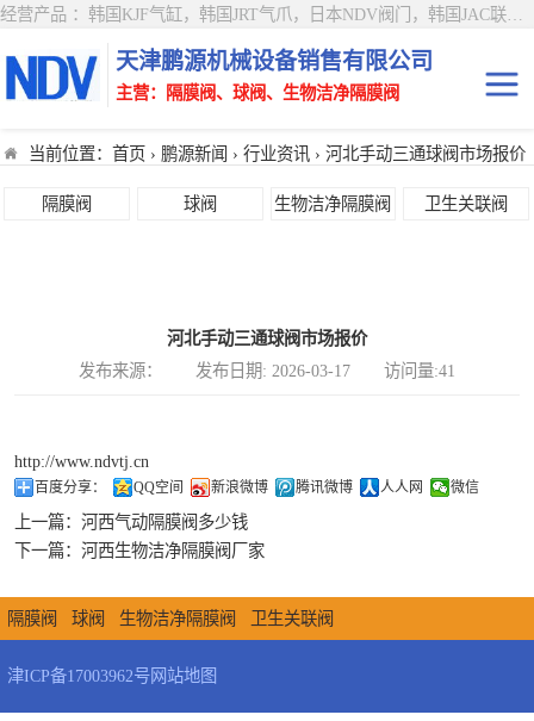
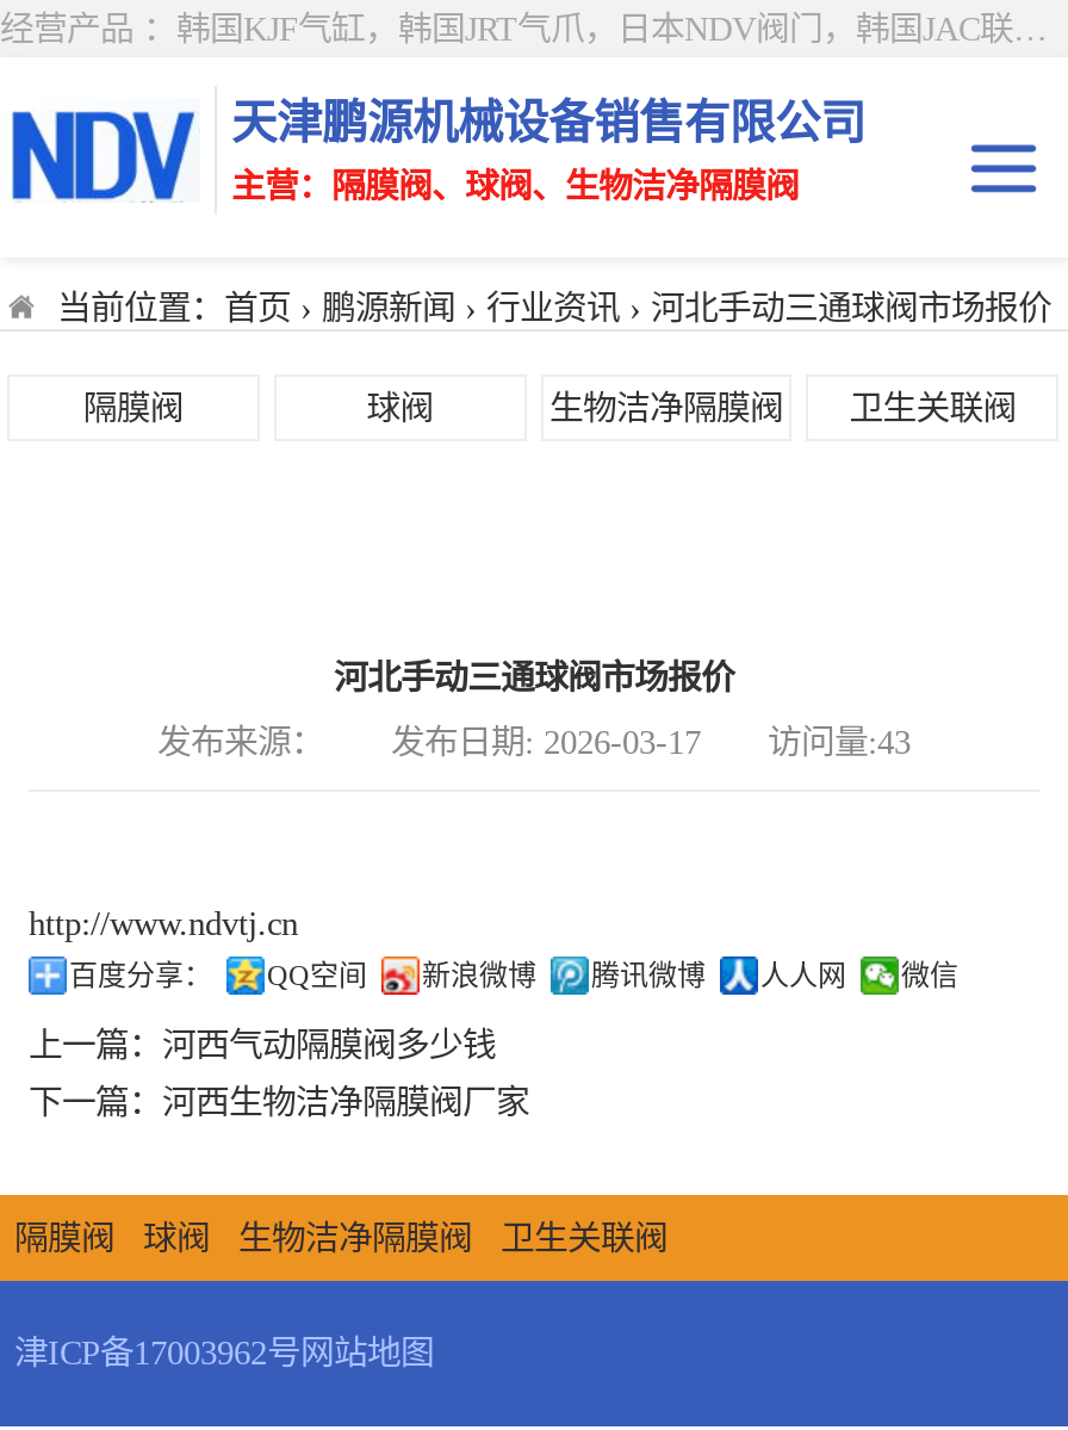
- 发布来源： 发布日期: 2026-03-17 访问量:41
+ 发布来源： 发布日期: 2026-03-17 访问量:43
